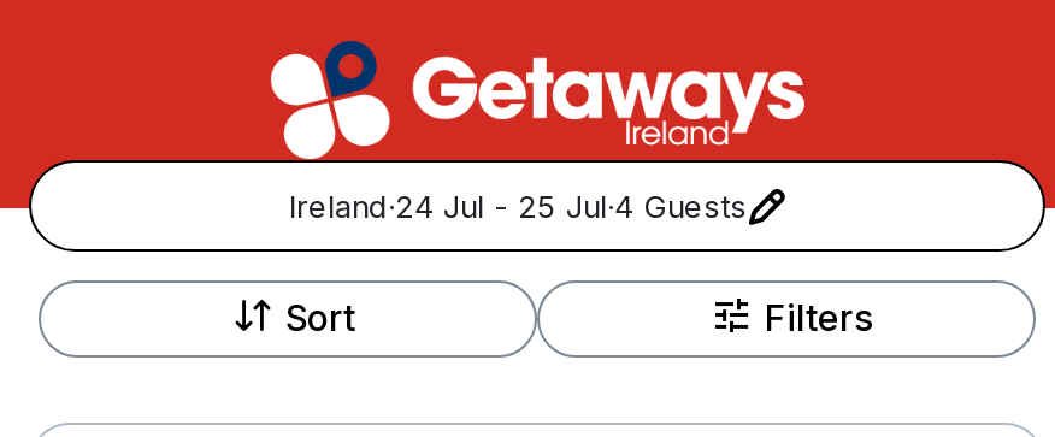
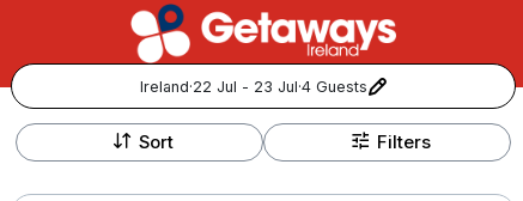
- Ireland·24 Jul - 25 Jul·4 Guests
+ Ireland·22 Jul - 23 Jul·4 Guests
